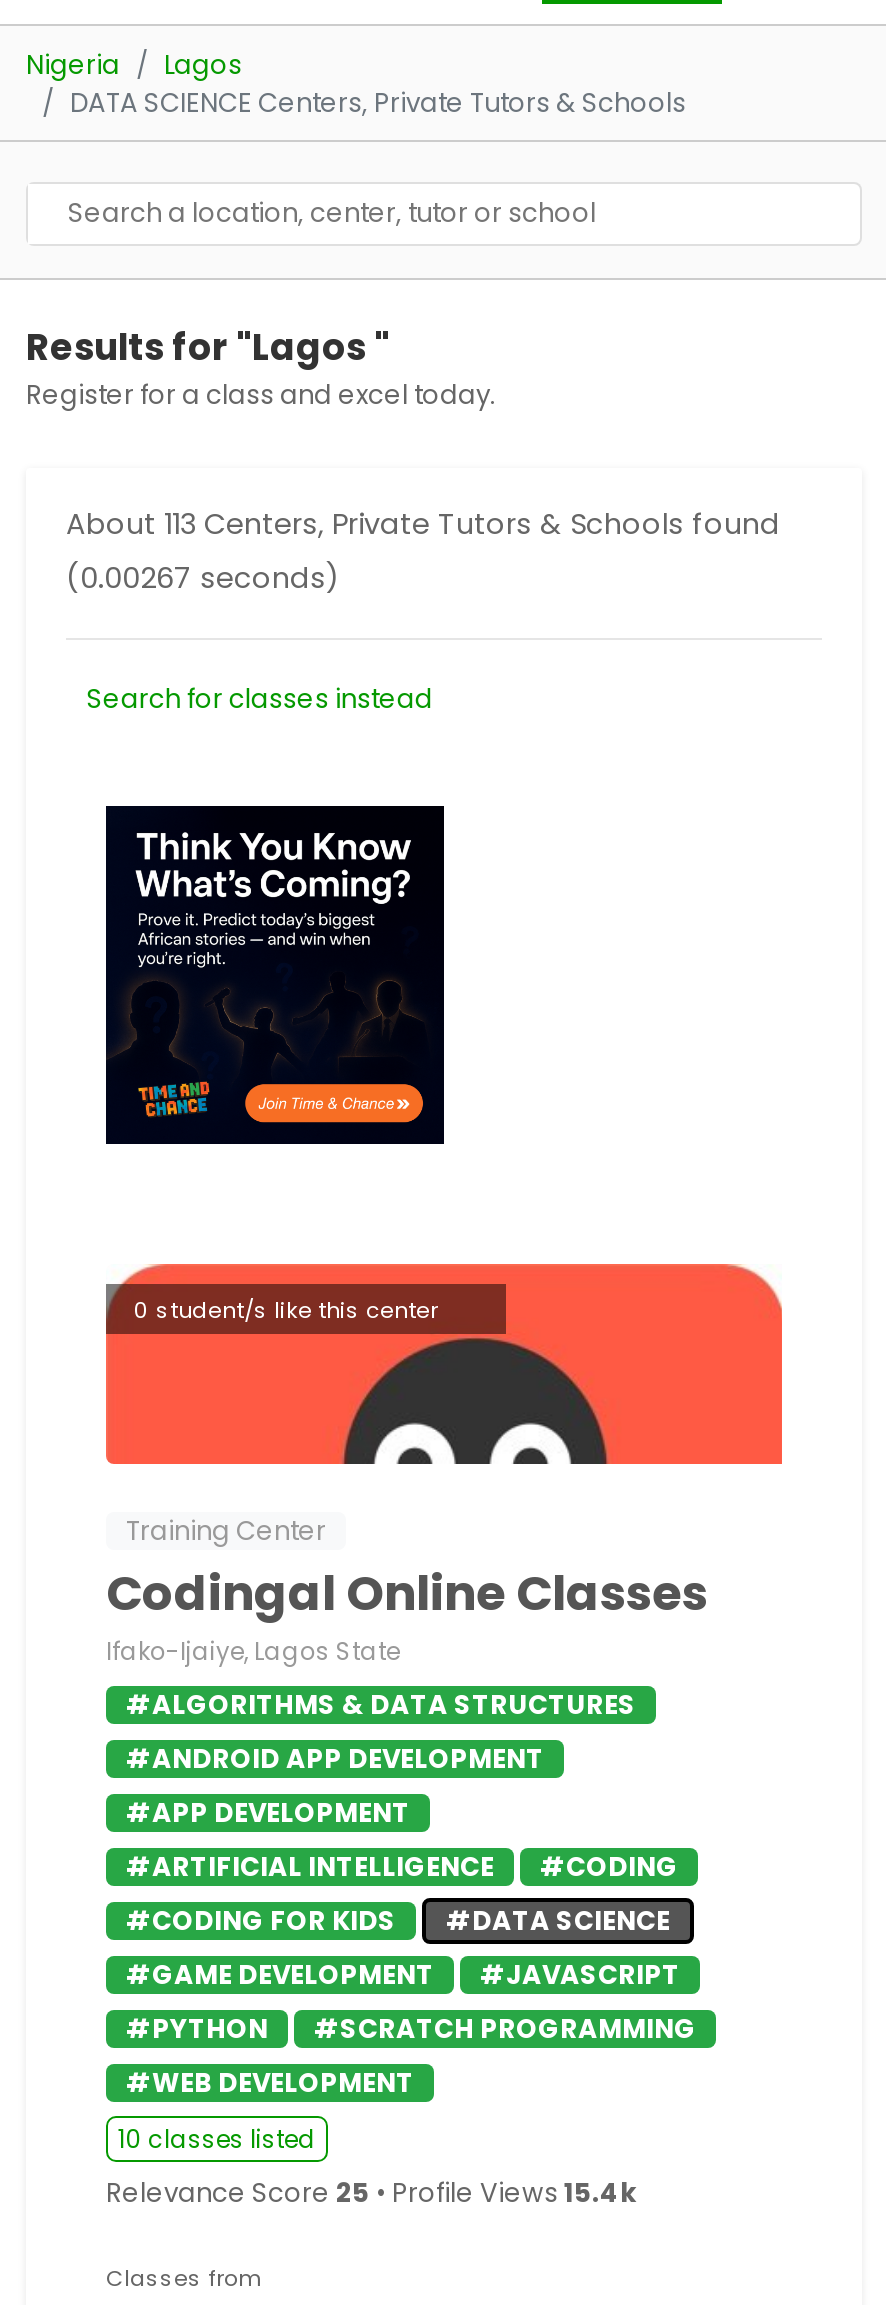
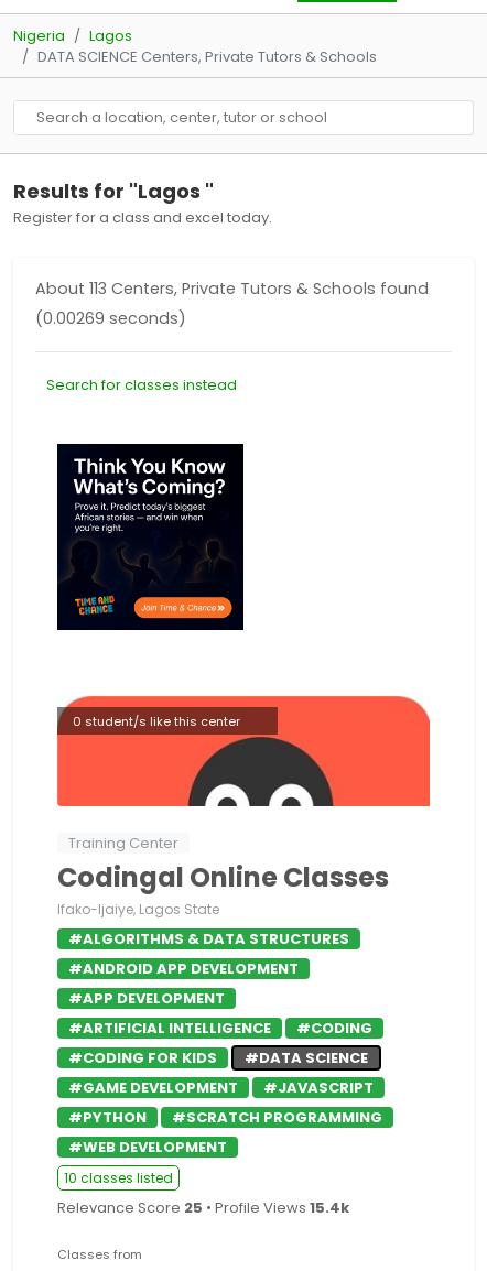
- (0.00267 seconds)
+ (0.00269 seconds)
